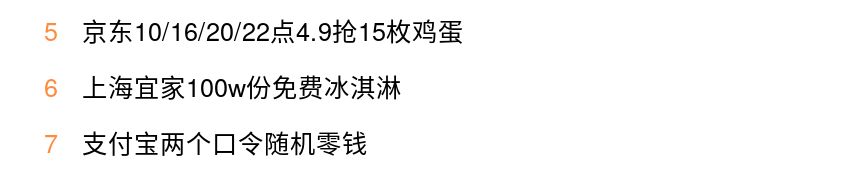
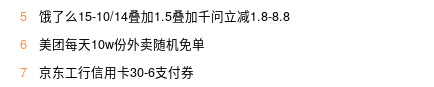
- 京东10/16/20/22点4.9抢15枚鸡蛋
+ 饿了么15-10/14叠加1.5叠加千问立减1.8-8.8

- 上海宜家100w份免费冰淇淋
+ 美团每天10w份外卖随机免单

- 支付宝两个口令随机零钱
+ 京东工行信用卡30-6支付券
